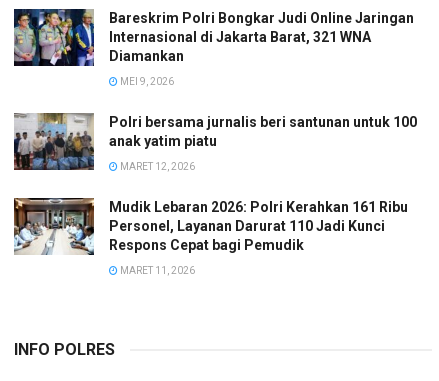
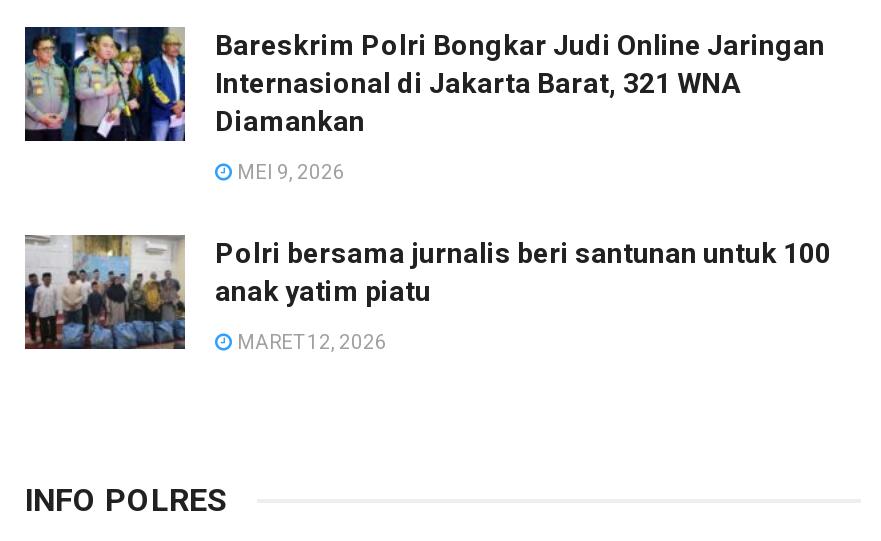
- [image]
- Mudik Lebaran 2026: Polri Kerahkan 161 Ribu
- Personel, Layanan Darurat 110 Jadi Kunci
- Respons Cepat bagi Pemudik
- MARET 11, 2026
